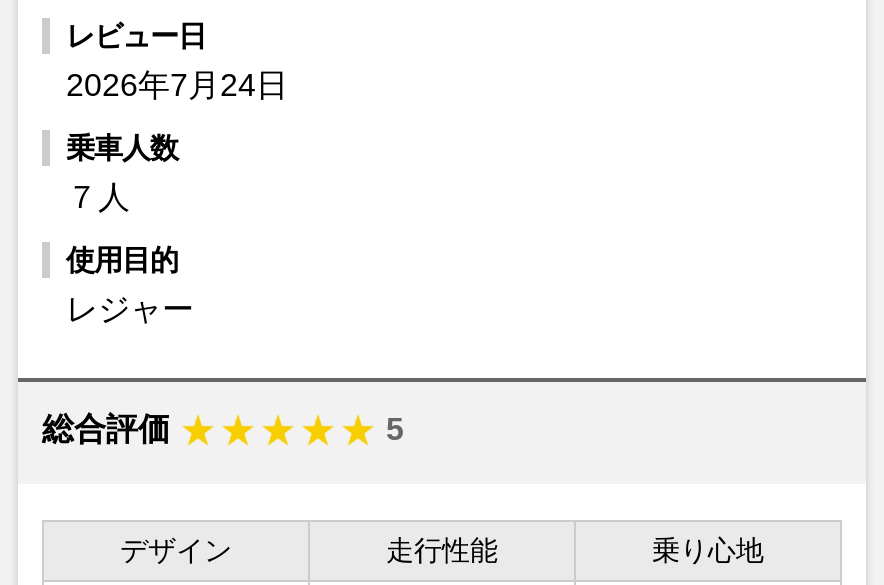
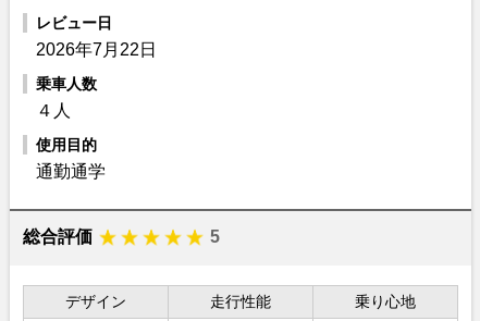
- 2026年7月24日
+ 2026年7月22日

- ７人
+ ４人

- レジャー
+ 通勤通学
